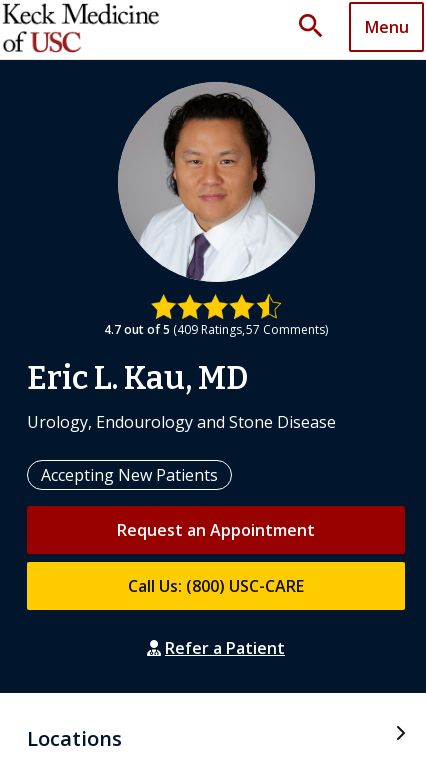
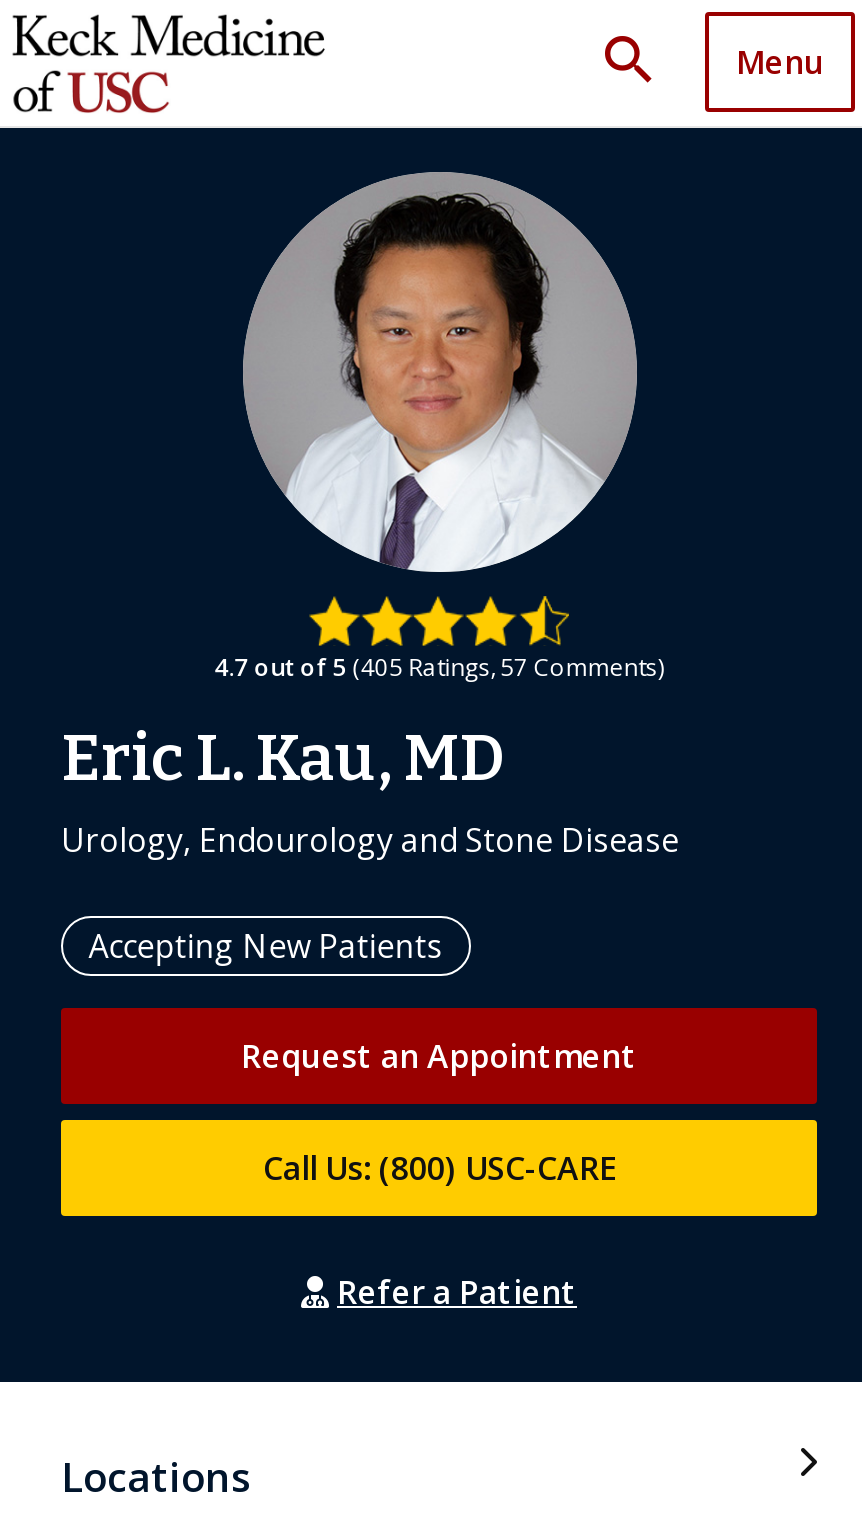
- 4.7 out of 5 409 Ratings 57 Comments
+ 4.7 out of 5 405 Ratings 57 Comments
